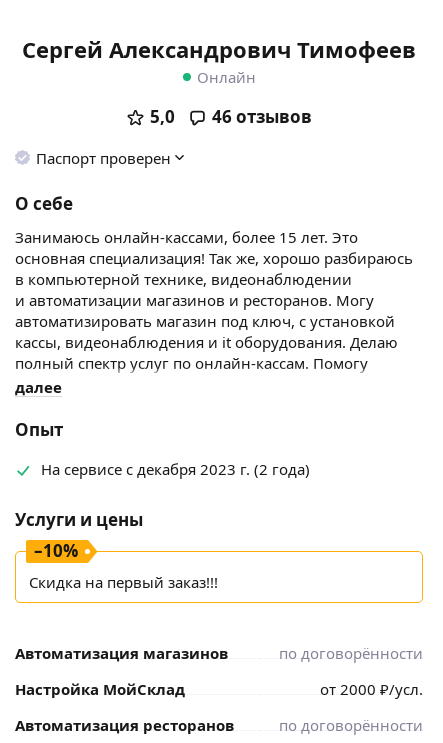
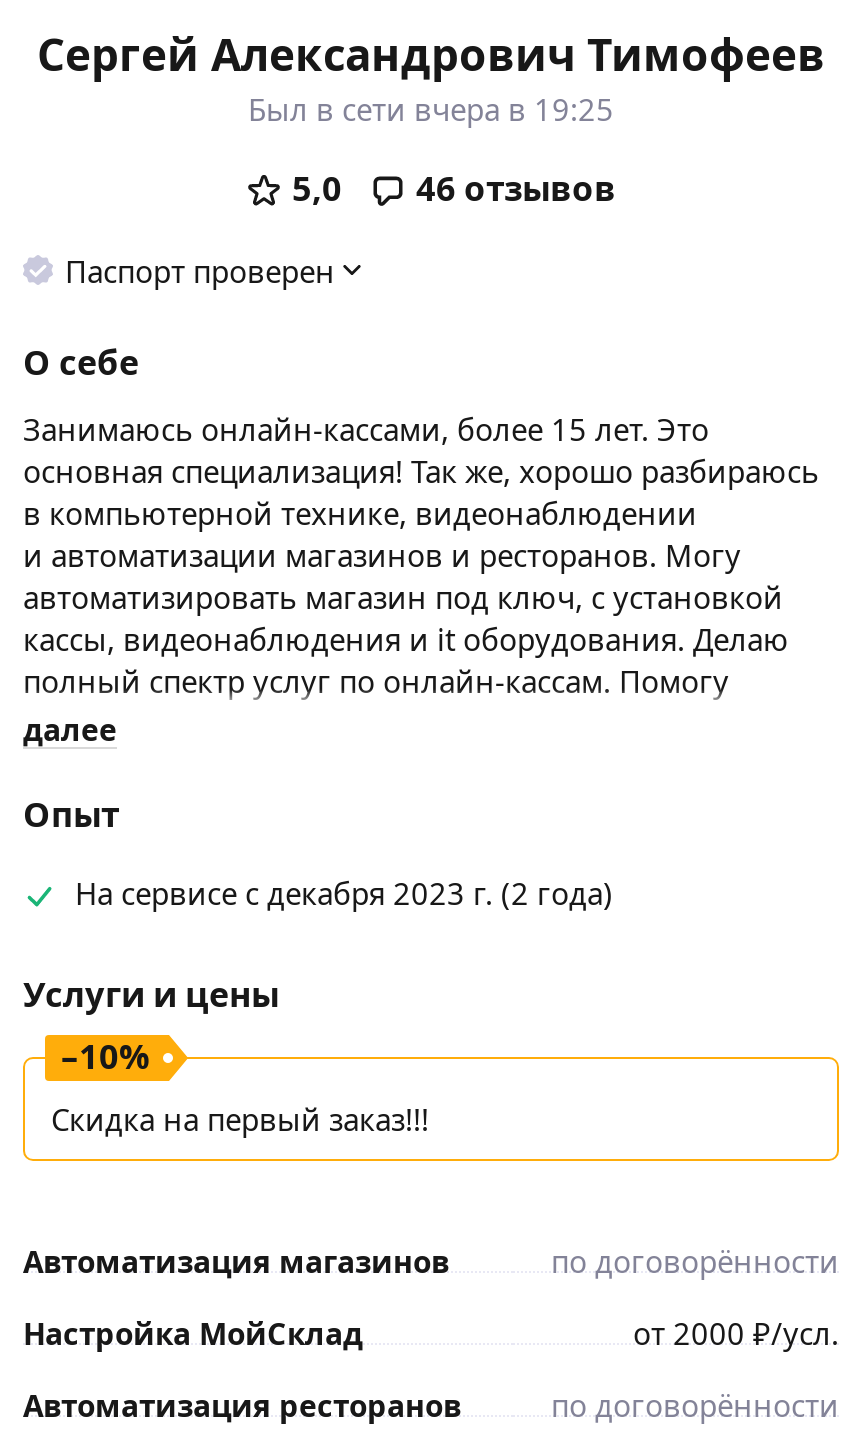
- Онлайн
+ Был в сети вчера в 19:25
